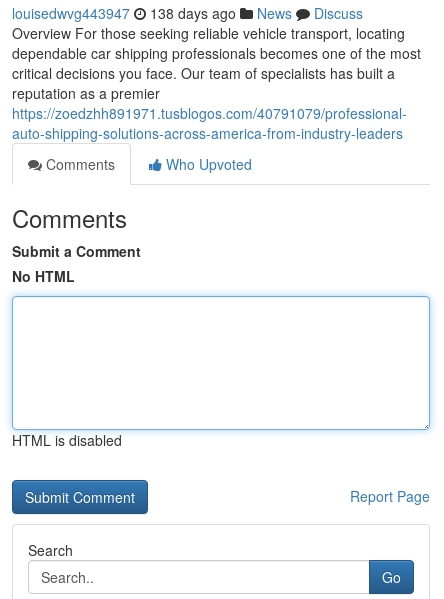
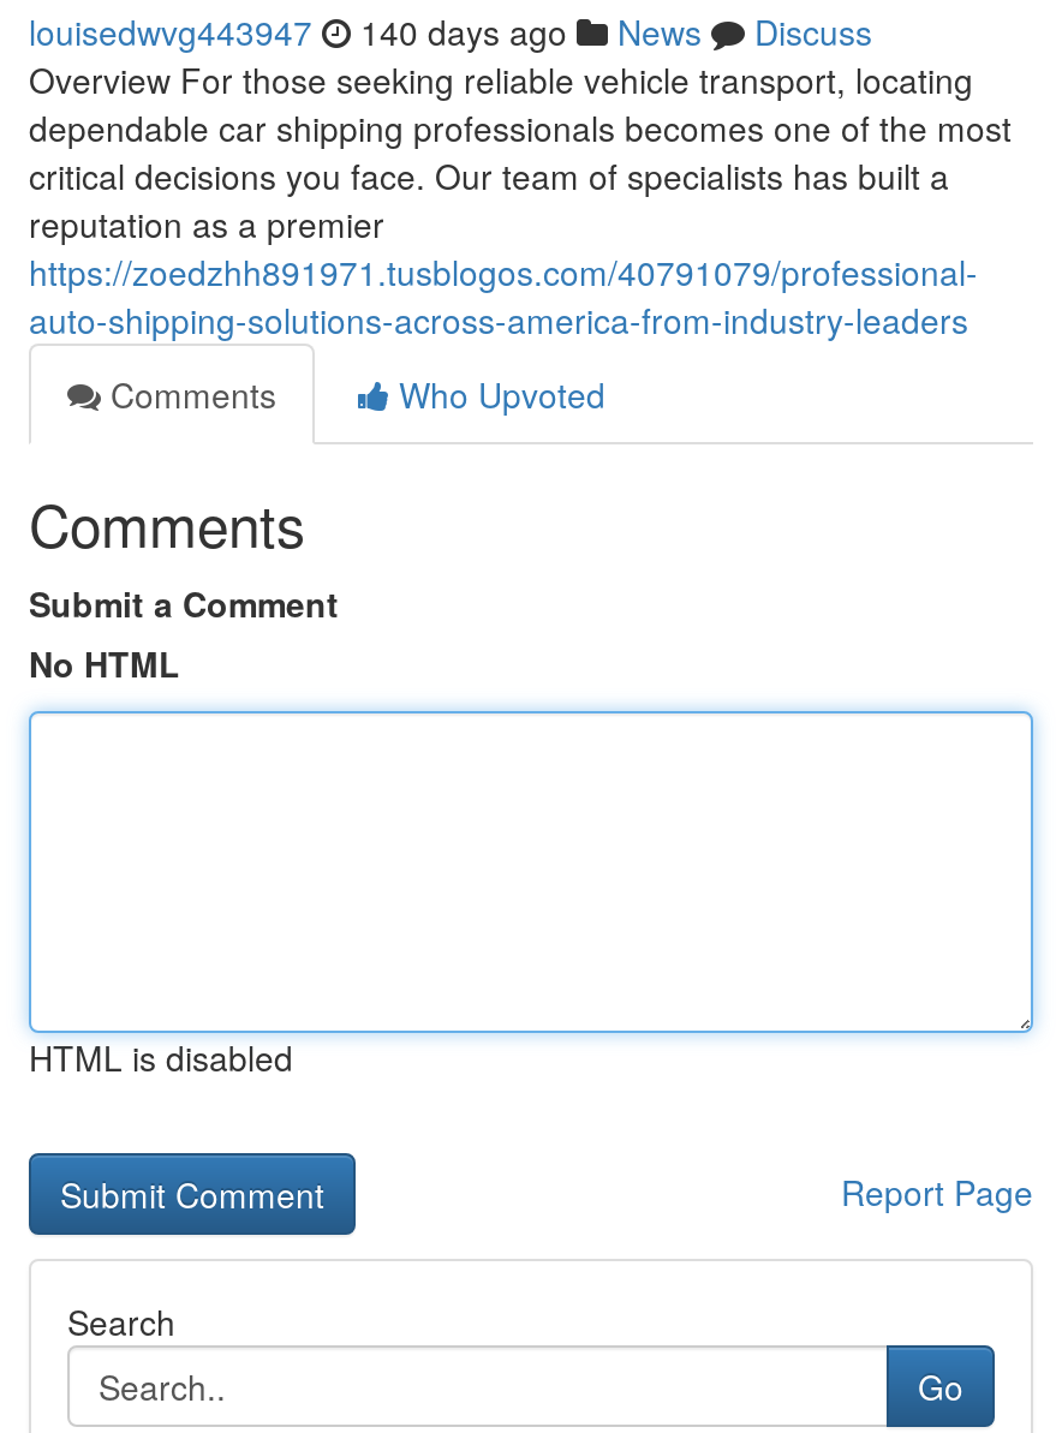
- louisedwvg443947 138 days ago News Discuss
+ louisedwvg443947 140 days ago News Discuss
